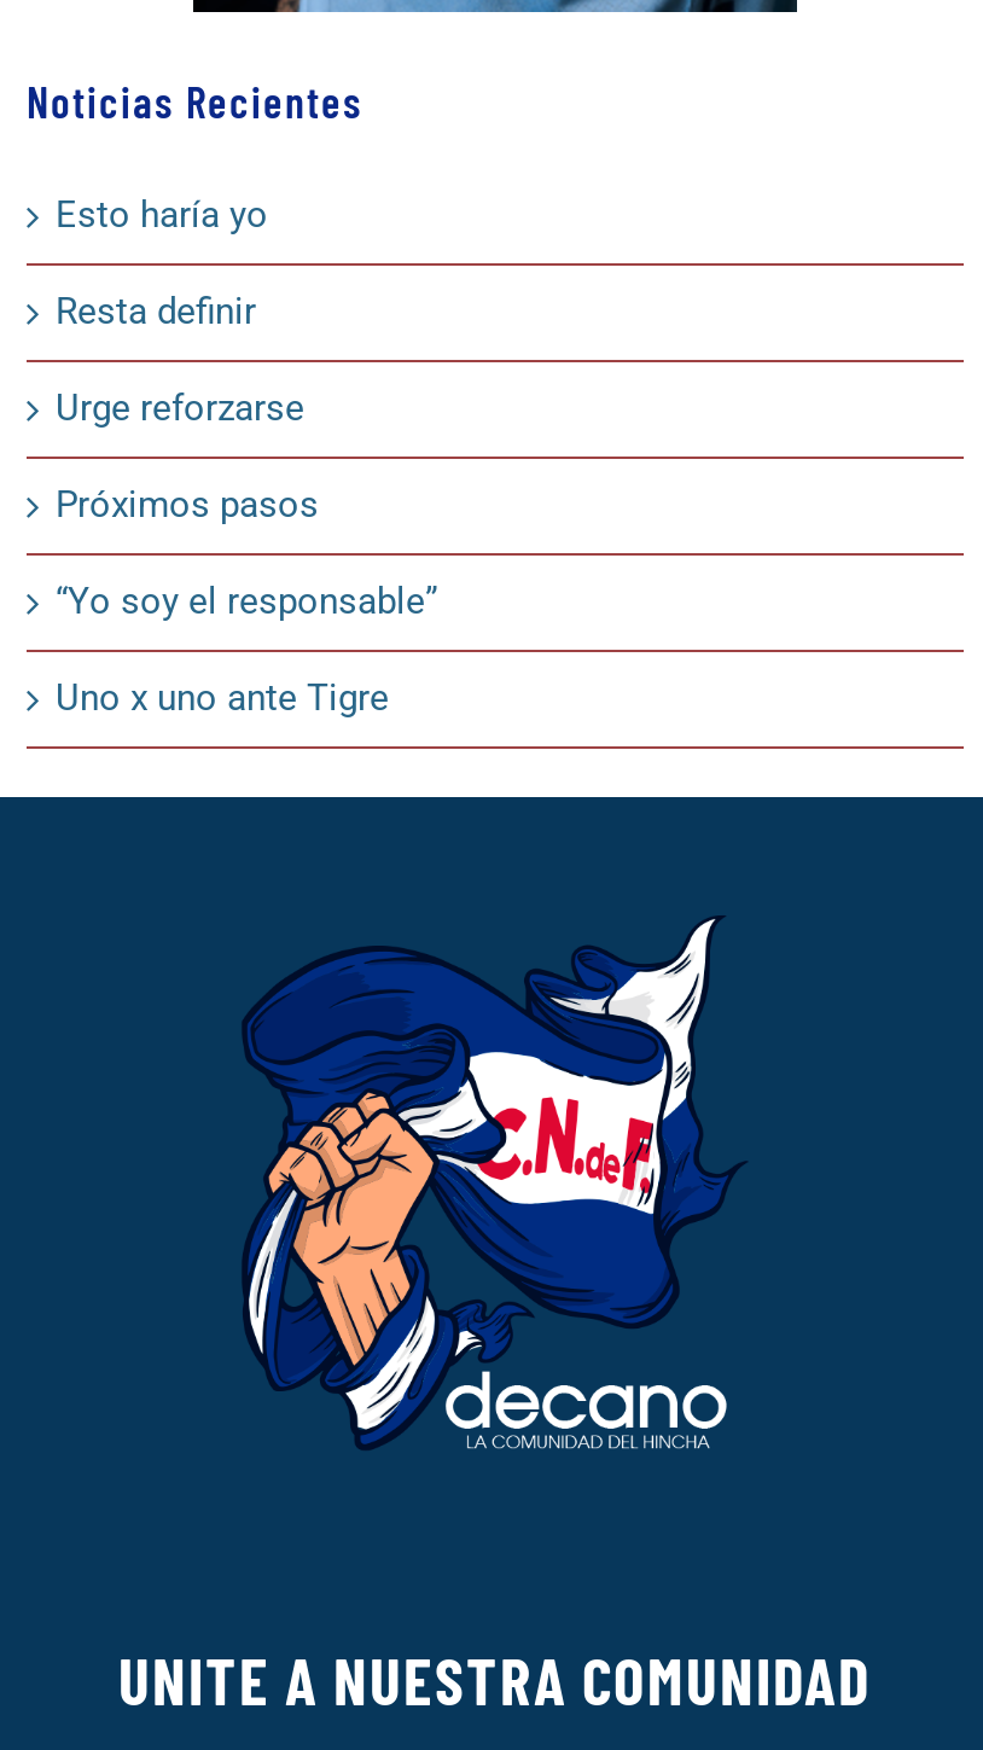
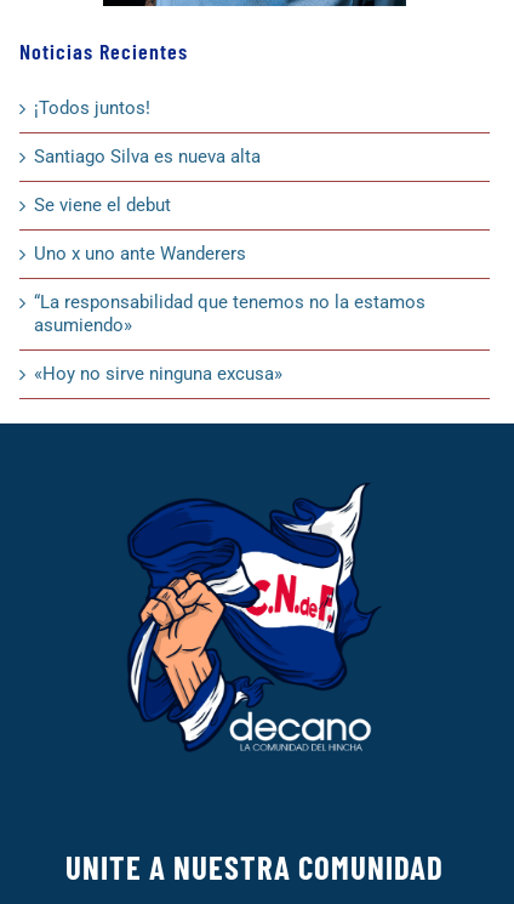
- Esto haría yo
+ ¡Todos juntos!

- Resta definir
+ Santiago Silva es nueva alta

- Urge reforzarse
+ Se viene el debut

- Próximos pasos
+ Uno x uno ante Wanderers

- “Yo soy el responsable”
+ “La responsabilidad que tenemos no la estamos
+ asumiendo»

- Uno x uno ante Tigre
+ «Hoy no sirve ninguna excusa»
